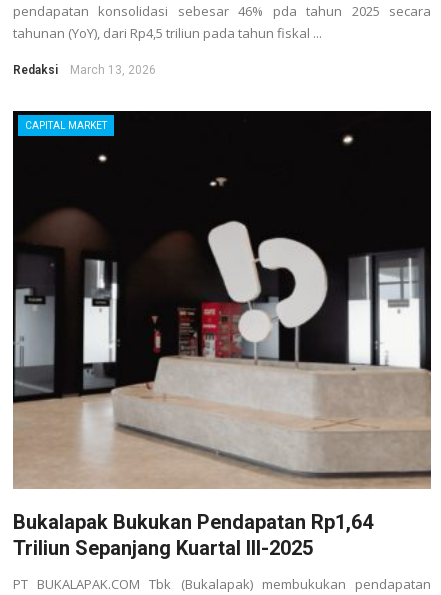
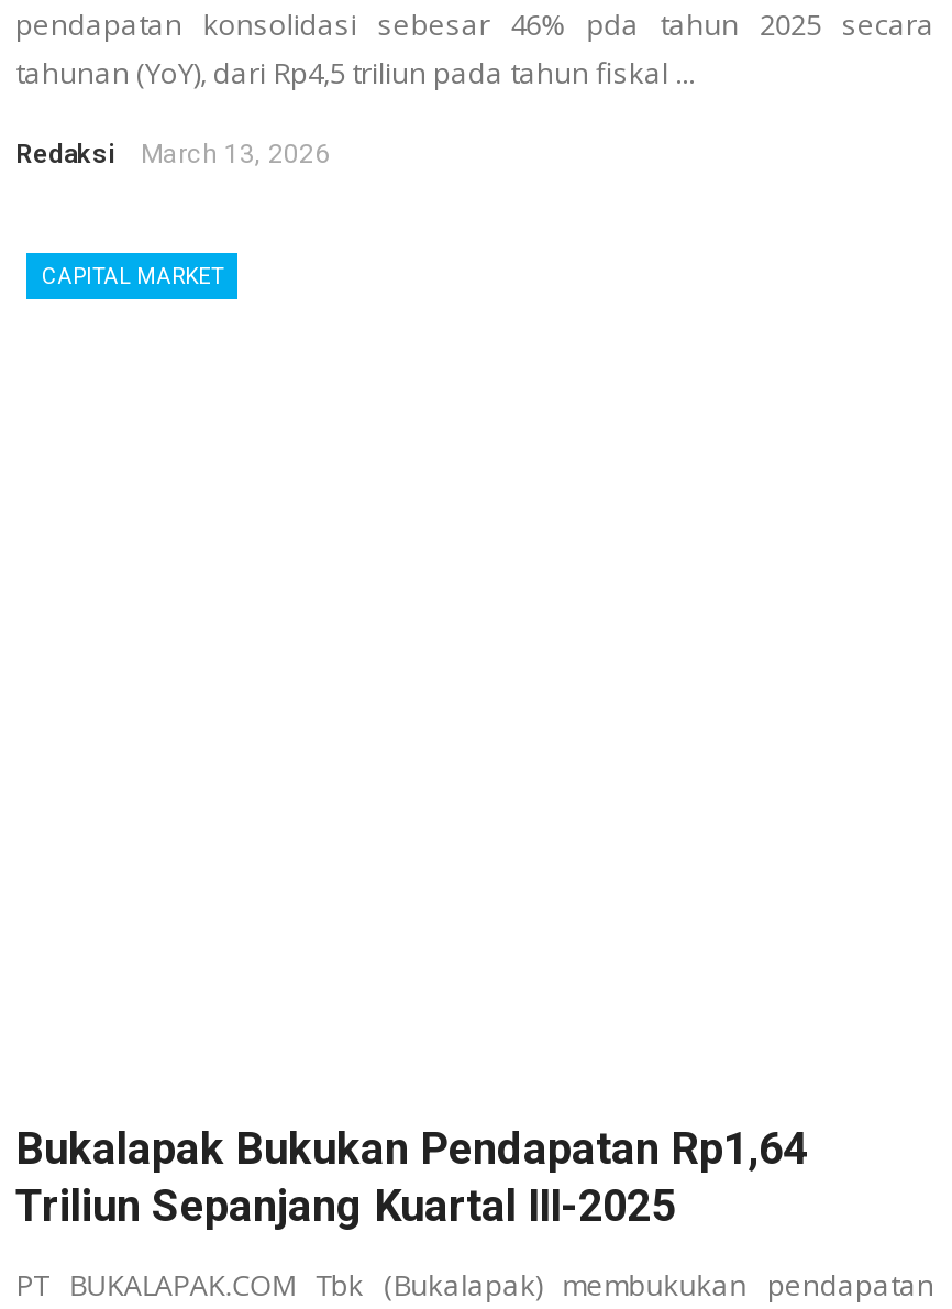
- [image]
